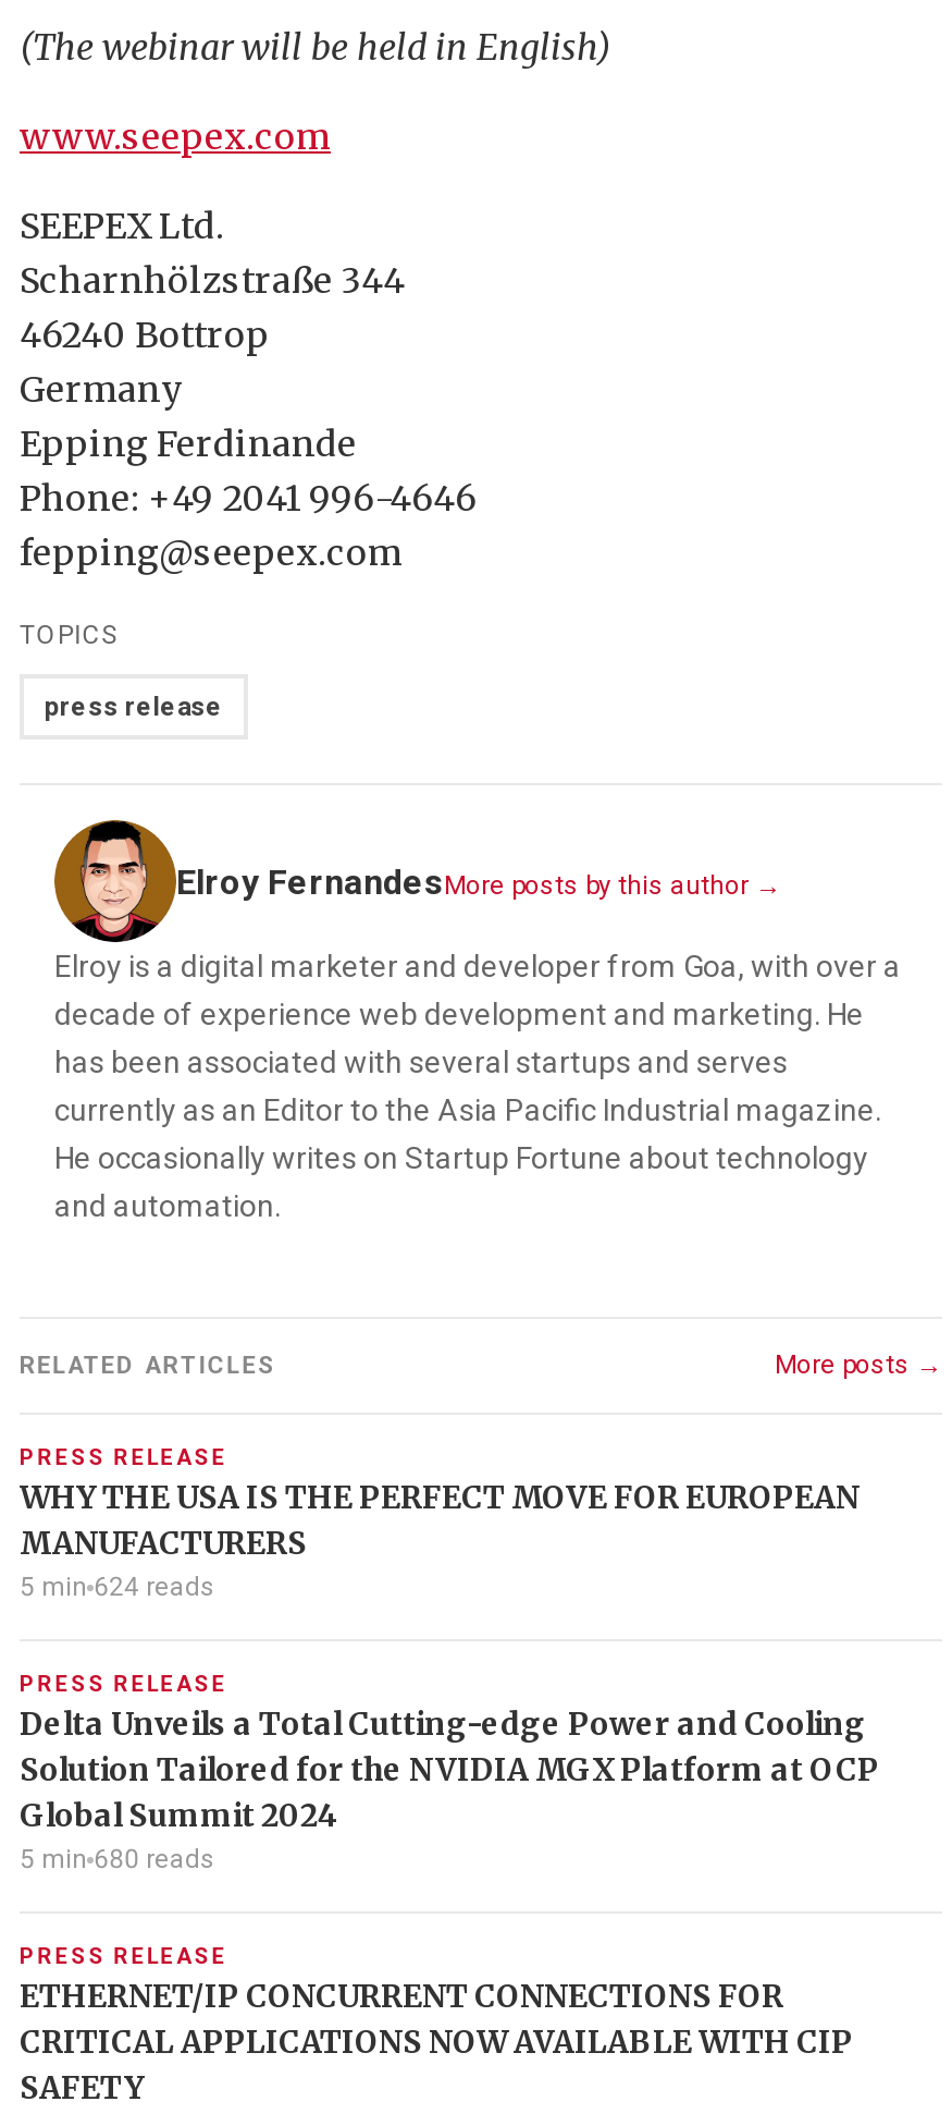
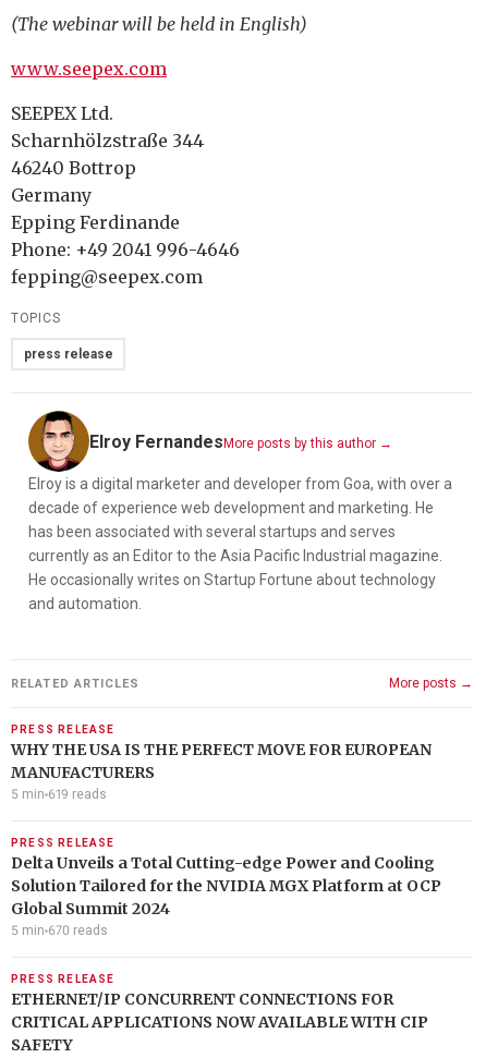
- 5 min 624 reads
+ 5 min 619 reads

- 5 min 680 reads
+ 5 min 670 reads
